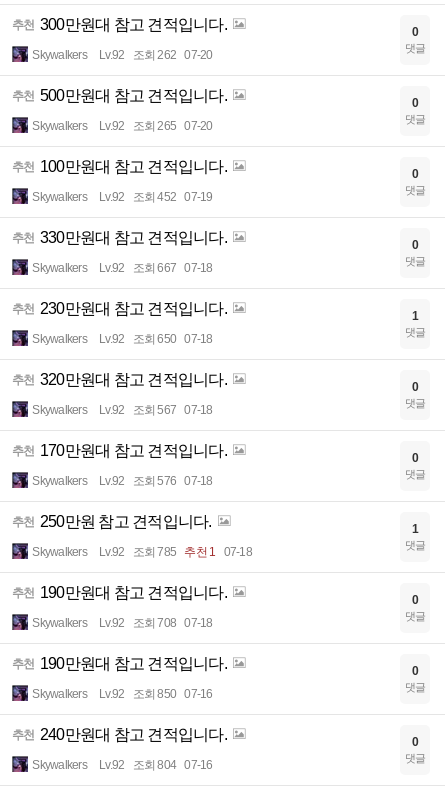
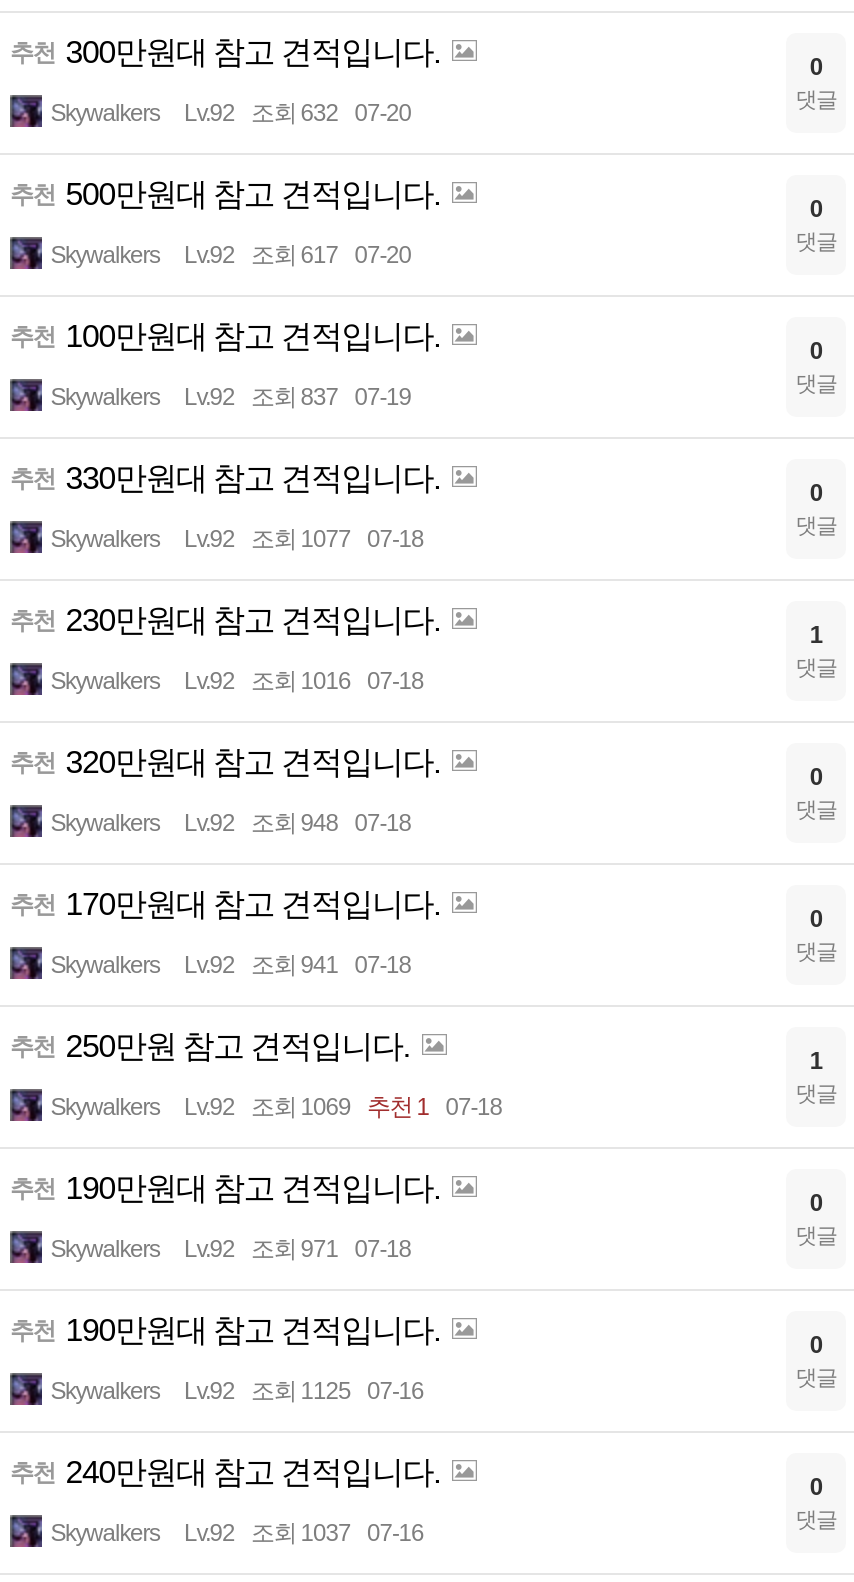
- Skywalkers Lv.92 조회 262 07-20
+ Skywalkers Lv.92 조회 632 07-20

- Skywalkers Lv.92 조회 265 07-20
+ Skywalkers Lv.92 조회 617 07-20

- Skywalkers Lv.92 조회 452 07-19
+ Skywalkers Lv.92 조회 837 07-19

- Skywalkers Lv.92 조회 667 07-18
+ Skywalkers Lv.92 조회 1077 07-18

- Skywalkers Lv.92 조회 650 07-18
+ Skywalkers Lv.92 조회 1016 07-18

- Skywalkers Lv.92 조회 567 07-18
+ Skywalkers Lv.92 조회 948 07-18

- Skywalkers Lv.92 조회 576 07-18
+ Skywalkers Lv.92 조회 941 07-18

- Skywalkers Lv.92 조회 785 추천 1 07-18
+ Skywalkers Lv.92 조회 1069 추천 1 07-18

- Skywalkers Lv.92 조회 708 07-18
+ Skywalkers Lv.92 조회 971 07-18

- Skywalkers Lv.92 조회 850 07-16
+ Skywalkers Lv.92 조회 1125 07-16

- Skywalkers Lv.92 조회 804 07-16
+ Skywalkers Lv.92 조회 1037 07-16
